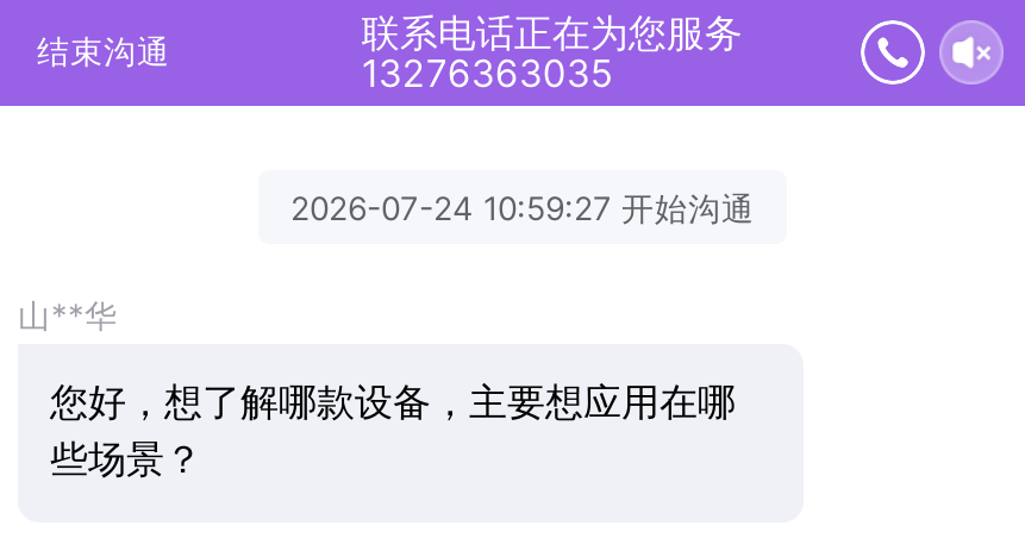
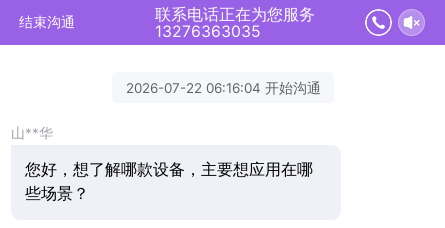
- 2026-07-24 10:59:27 开始沟通
+ 2026-07-22 06:16:04 开始沟通
